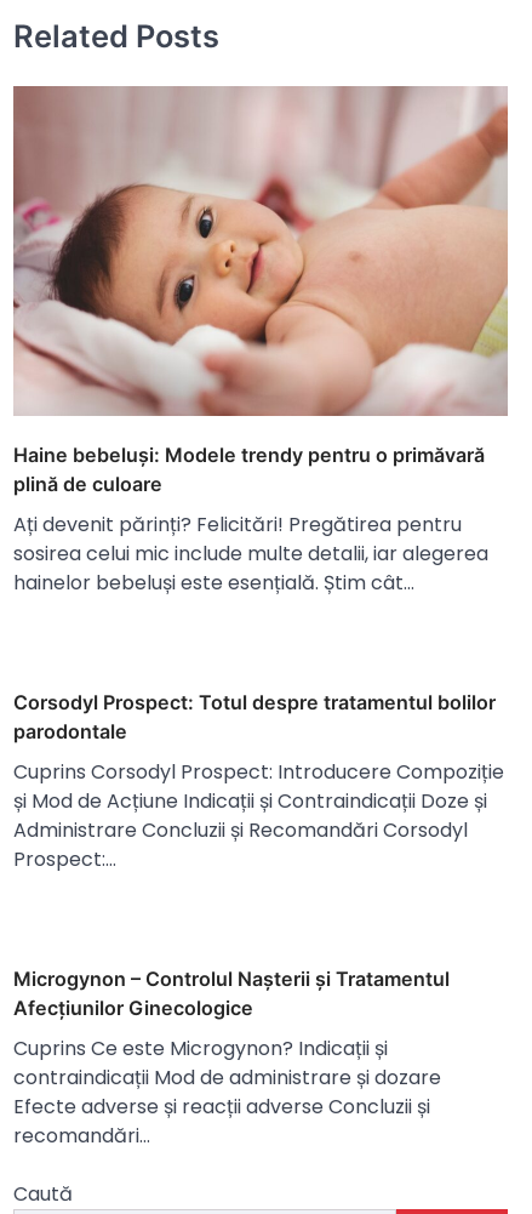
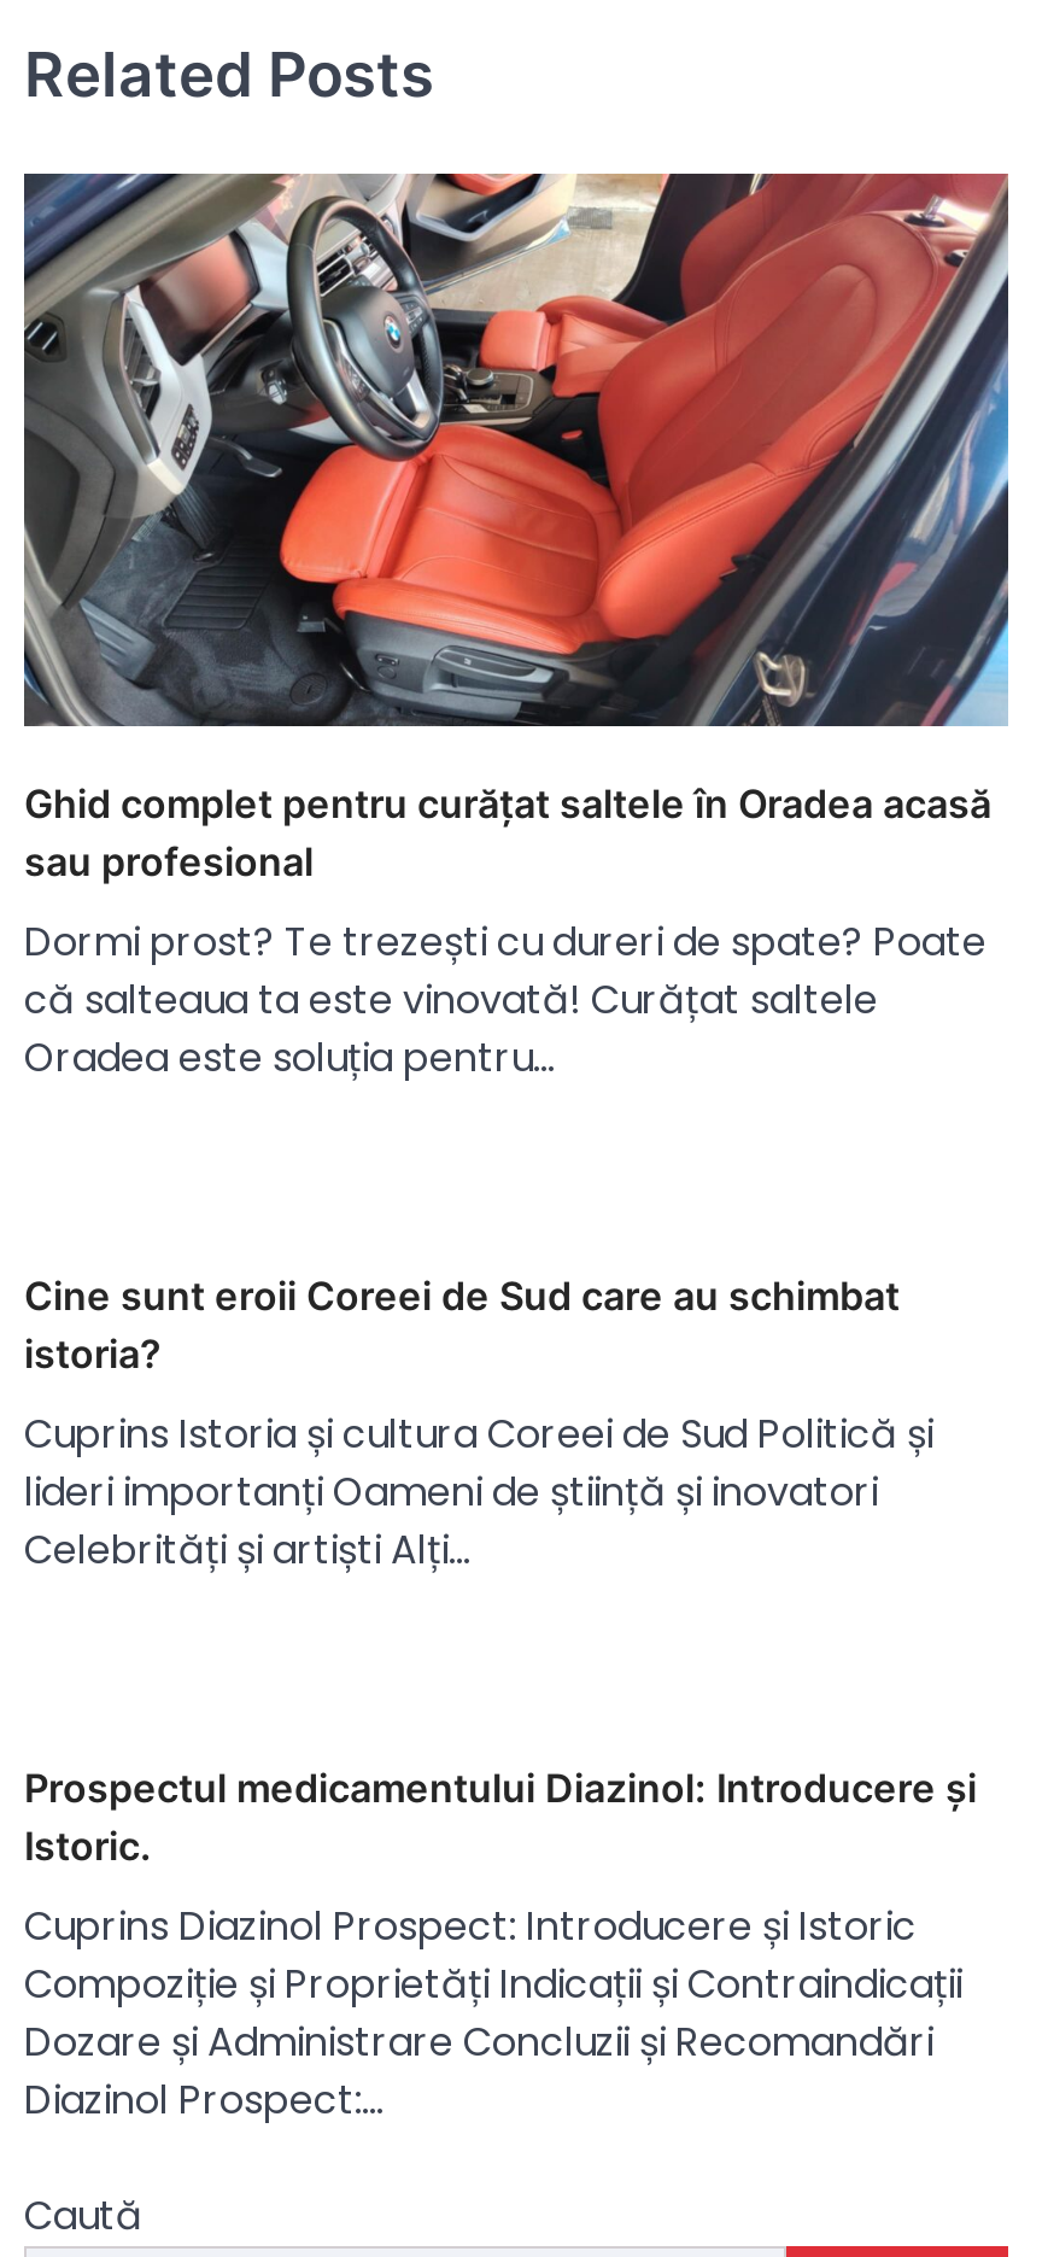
- [image]
+ [image]

- Haine bebeluși: Modele trendy pentru o primăvară
- plină de culoare
+ Ghid complet pentru curățat saltele în Oradea acasă
+ sau profesional

- Ați devenit părinți? Felicitări! Pregătirea pentru
- sosirea celui mic include multe detalii, iar alegerea
- hainelor bebeluși este esențială. Știm cât…
+ Dormi prost? Te trezești cu dureri de spate? Poate
+ că salteaua ta este vinovată! Curățat saltele
+ Oradea este soluția pentru…

- Corsodyl Prospect: Totul despre tratamentul bolilor
- parodontale
+ Cine sunt eroii Coreei de Sud care au schimbat
+ istoria?

- Cuprins Corsodyl Prospect: Introducere Compoziție
- și Mod de Acțiune Indicații și Contraindicații Doze și
- Administrare Concluzii și Recomandări Corsodyl
- Prospect:…
+ Cuprins Istoria și cultura Coreei de Sud Politică și
+ lideri importanți Oameni de știință și inovatori
+ Celebrități și artiști Alți…

- Microgynon – Controlul Nașterii și Tratamentul
- Afecțiunilor Ginecologice
+ Prospectul medicamentului Diazinol: Introducere și
+ Istoric.

- Cuprins Ce este Microgynon? Indicații și
- contraindicații Mod de administrare și dozare
- Efecte adverse și reacții adverse Concluzii și
- recomandări…
+ Cuprins Diazinol Prospect: Introducere și Istoric
+ Compoziție și Proprietăți Indicații și Contraindicații
+ Dozare și Administrare Concluzii și Recomandări
+ Diazinol Prospect:…
